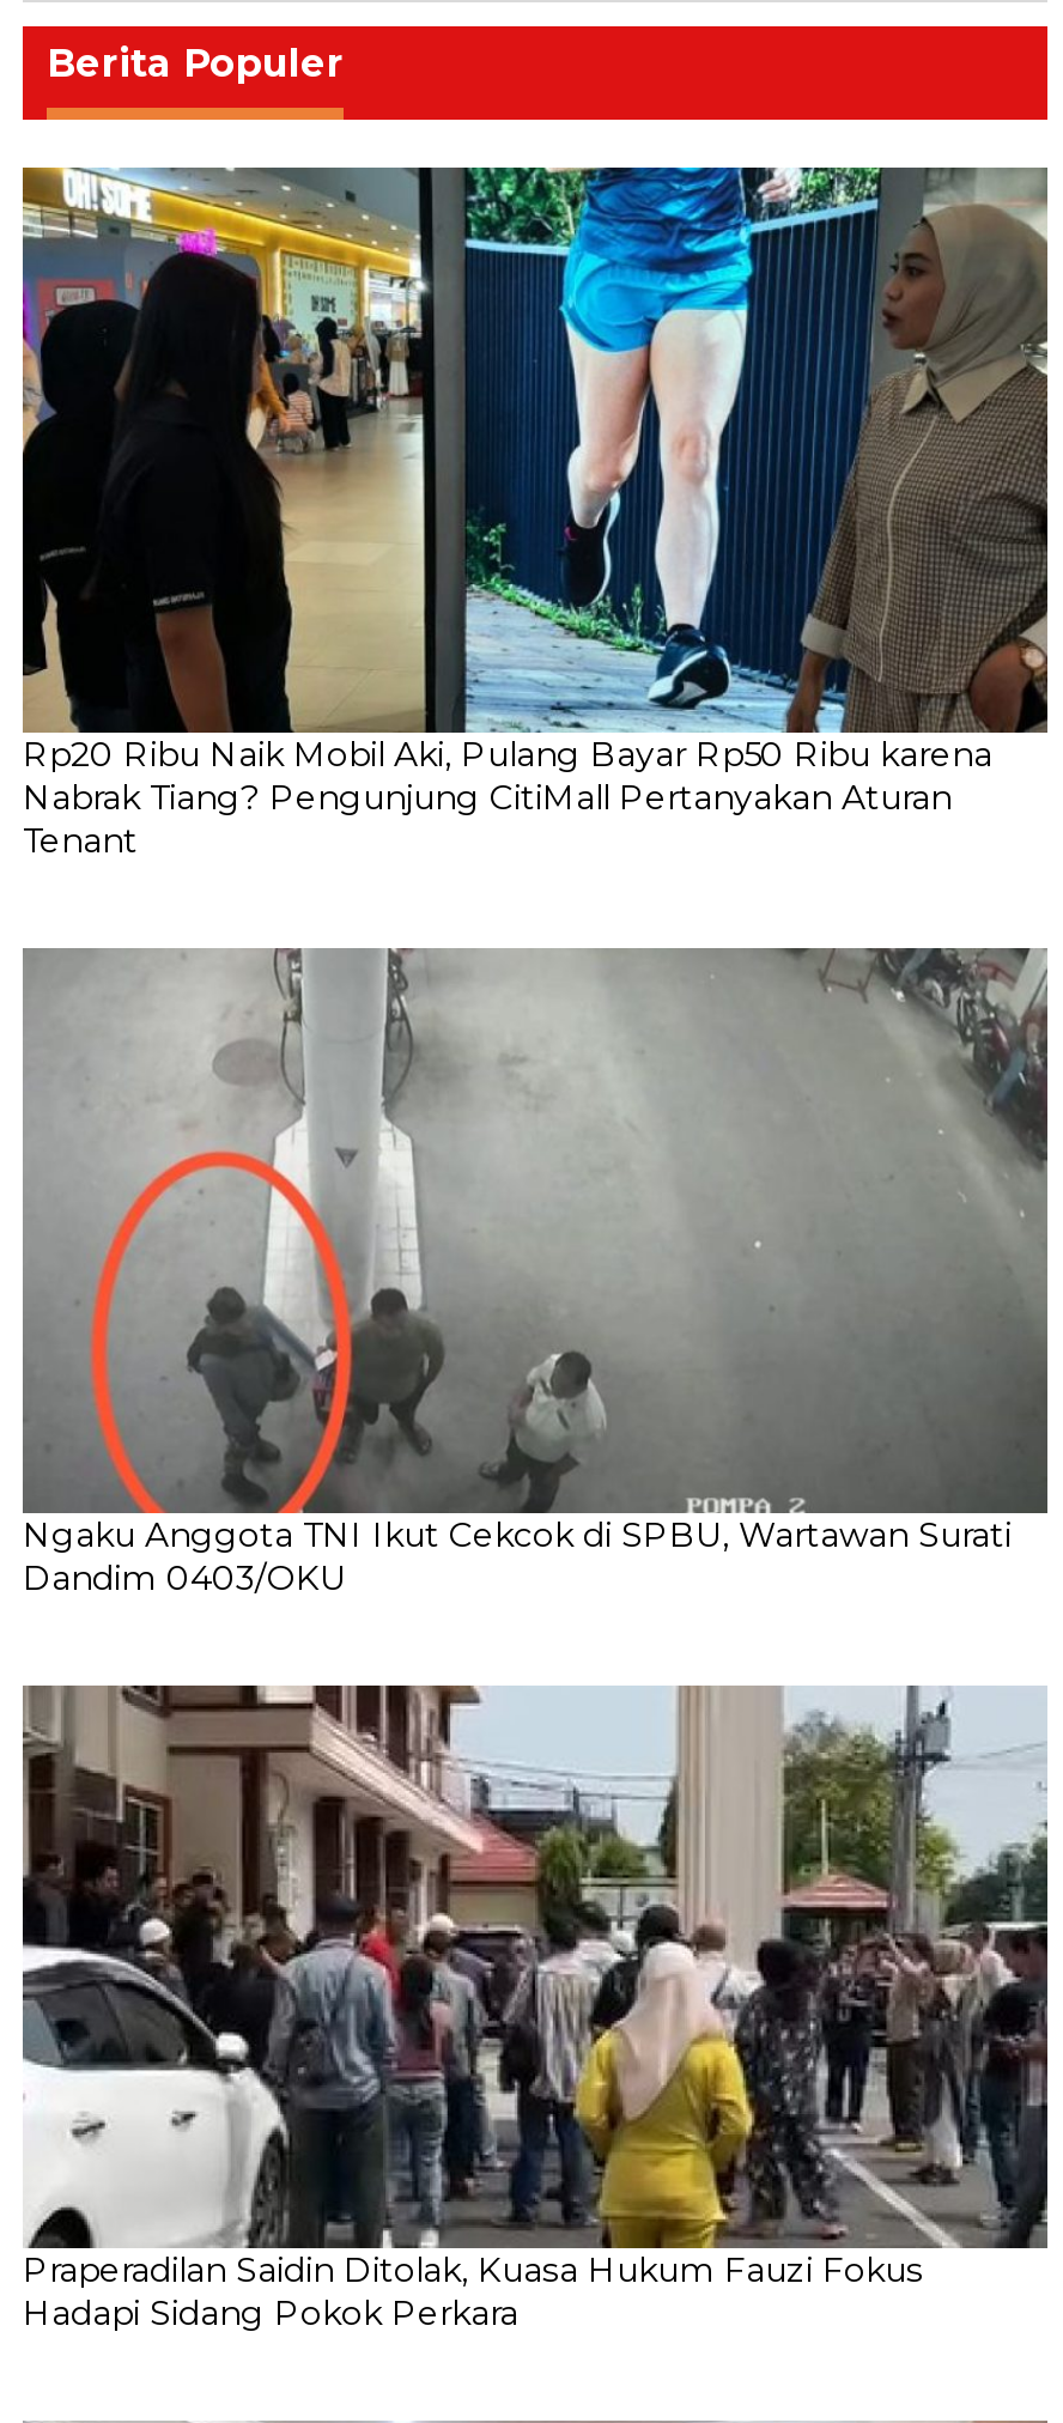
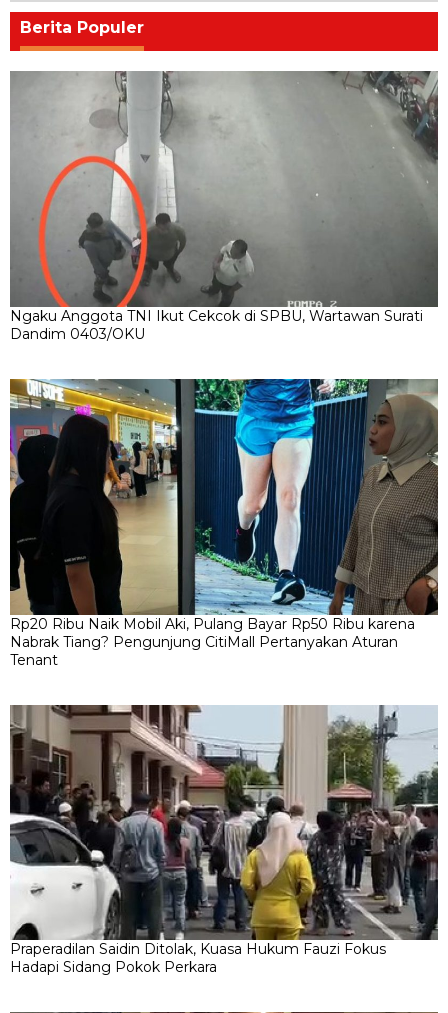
moved down: [image] | Rp20 Ribu Naik Mobil Aki, Pulang Bayar Rp50 Ribu karena | Nabrak Tiang? Pengunjung CitiMall Pertanyakan Aturan | Tenant

moved up: [image] | Ngaku Anggota TNI Ikut Cekcok di SPBU, Wartawan Surati | Dandim 0403/OKU
